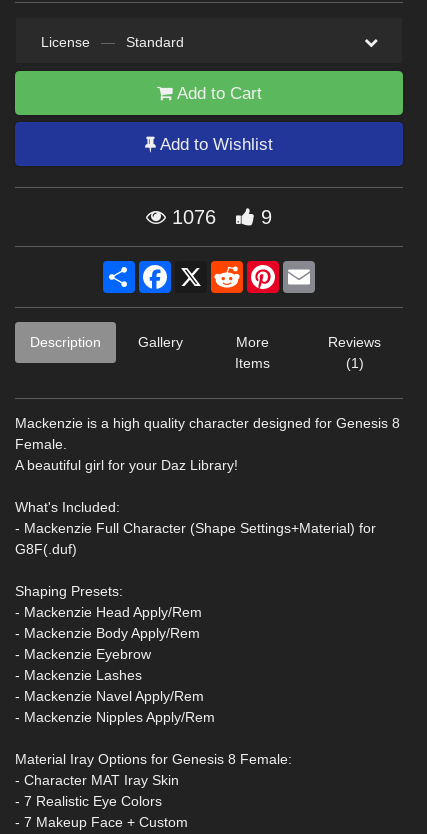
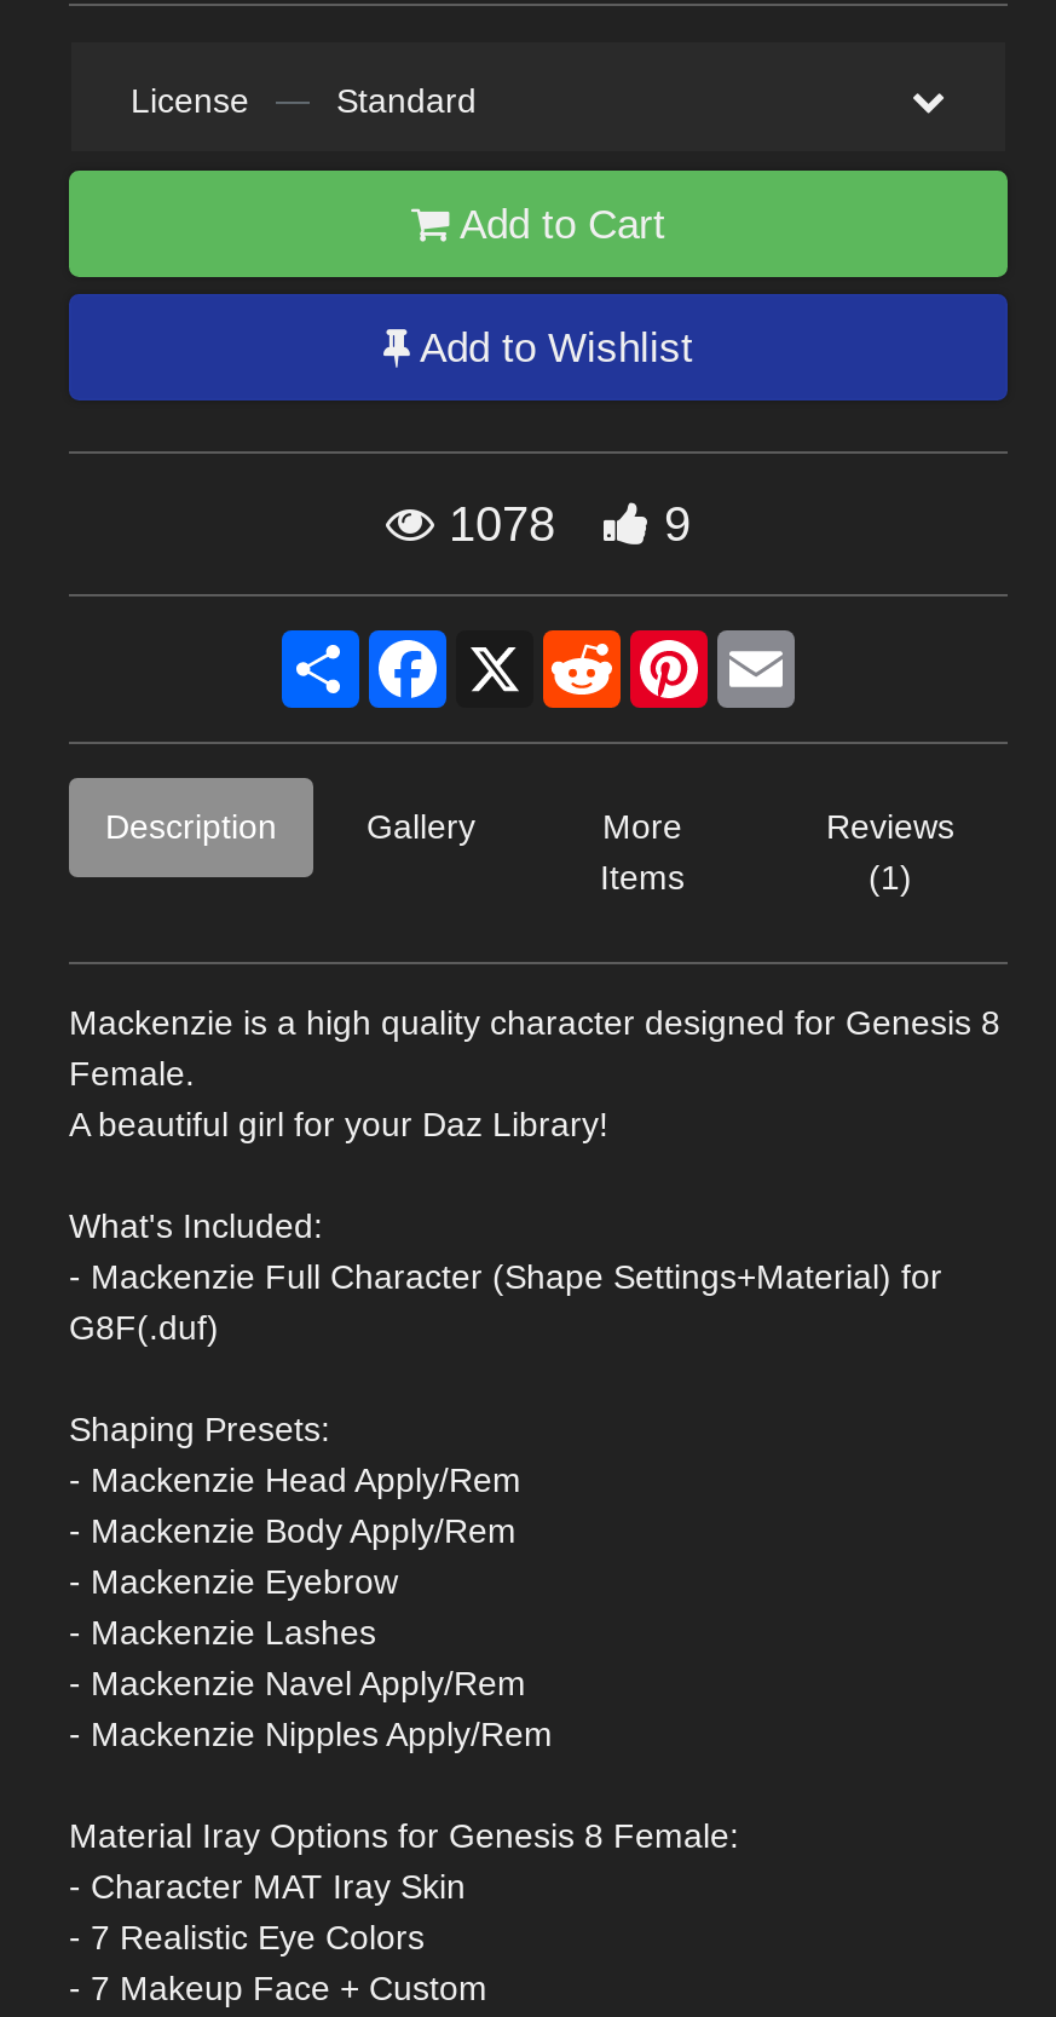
- 1076 9
+ 1078 9
